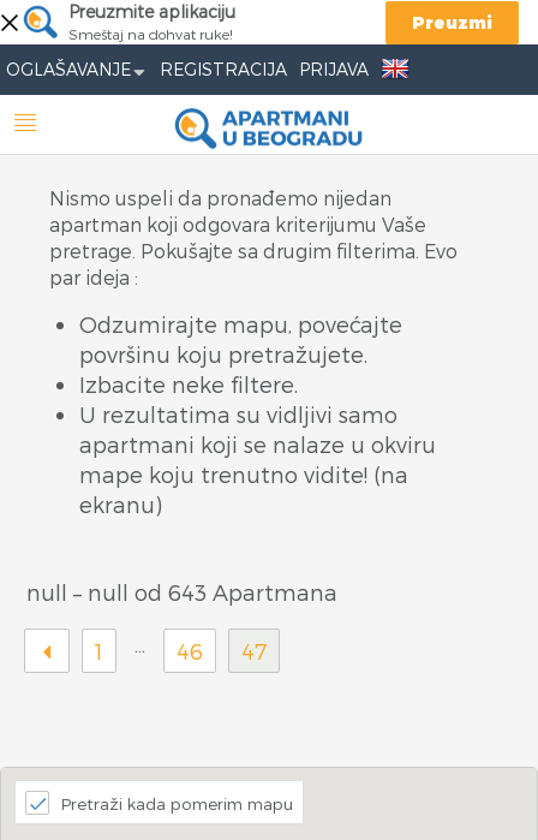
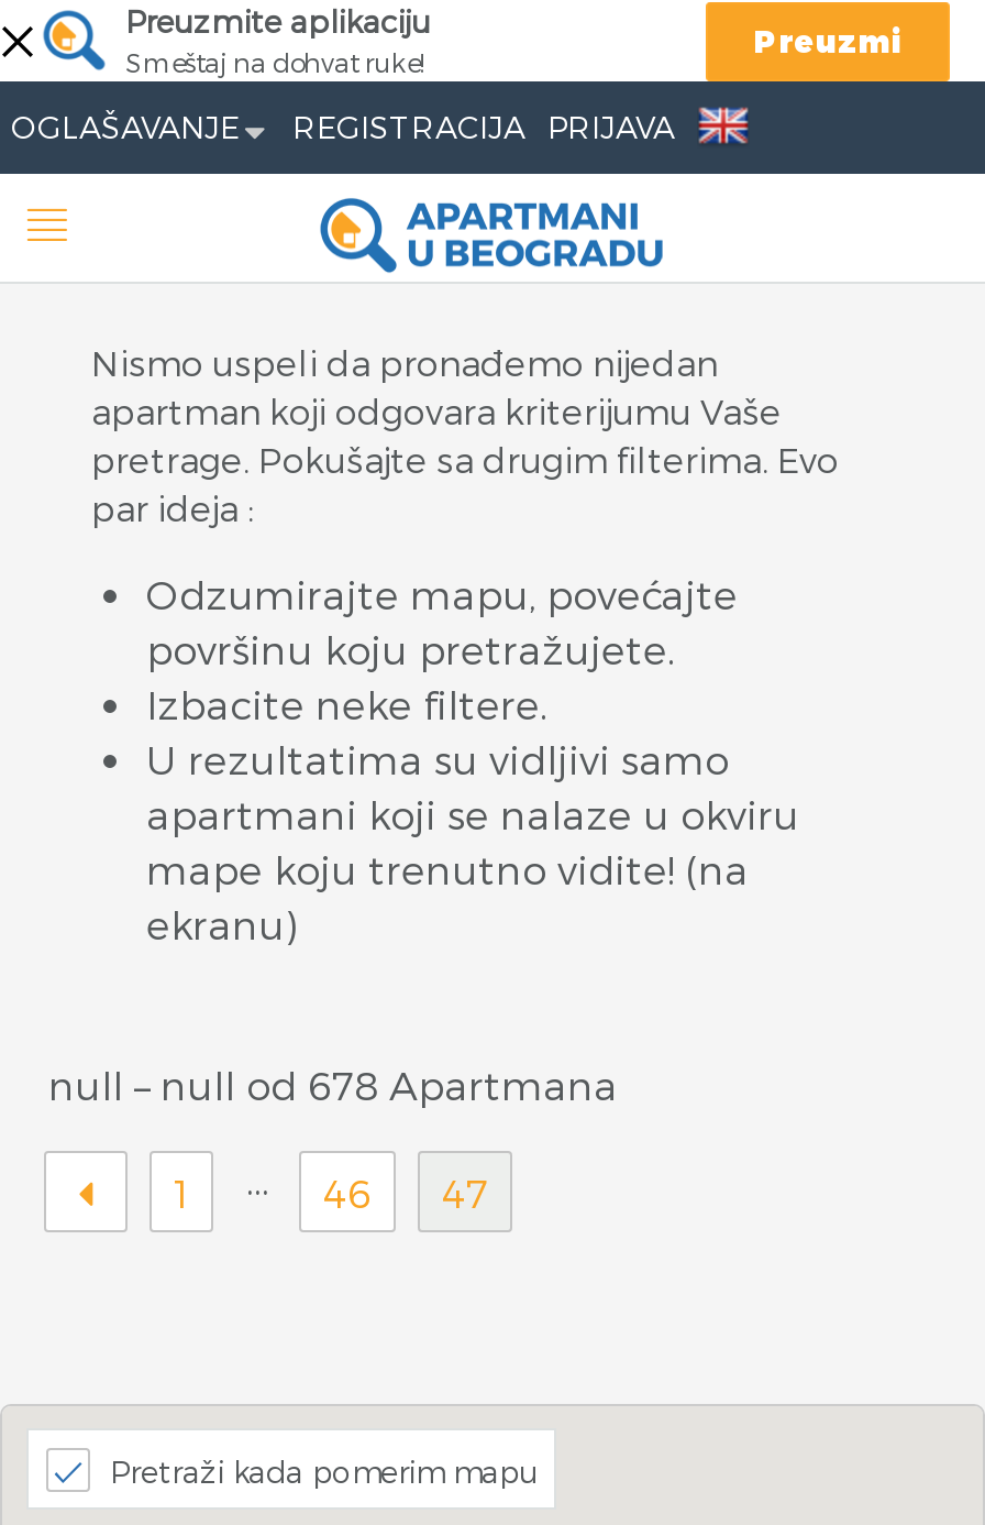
- null – null od 643 Apartmana
+ null – null od 678 Apartmana
